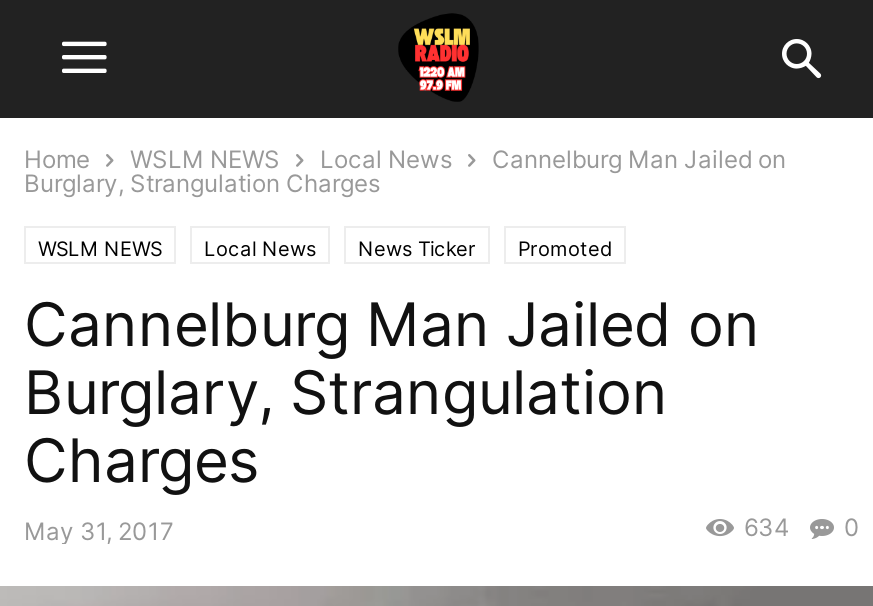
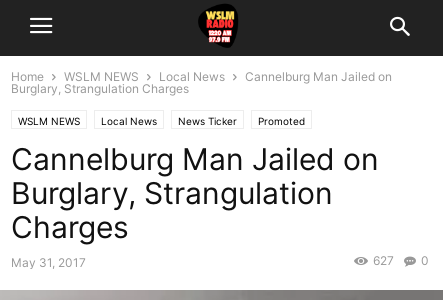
- 634 0
+ 627 0
